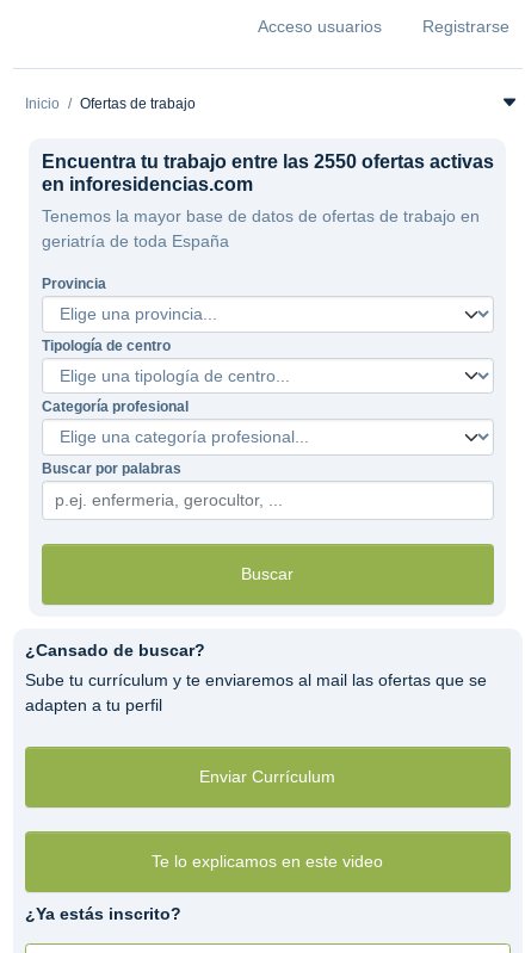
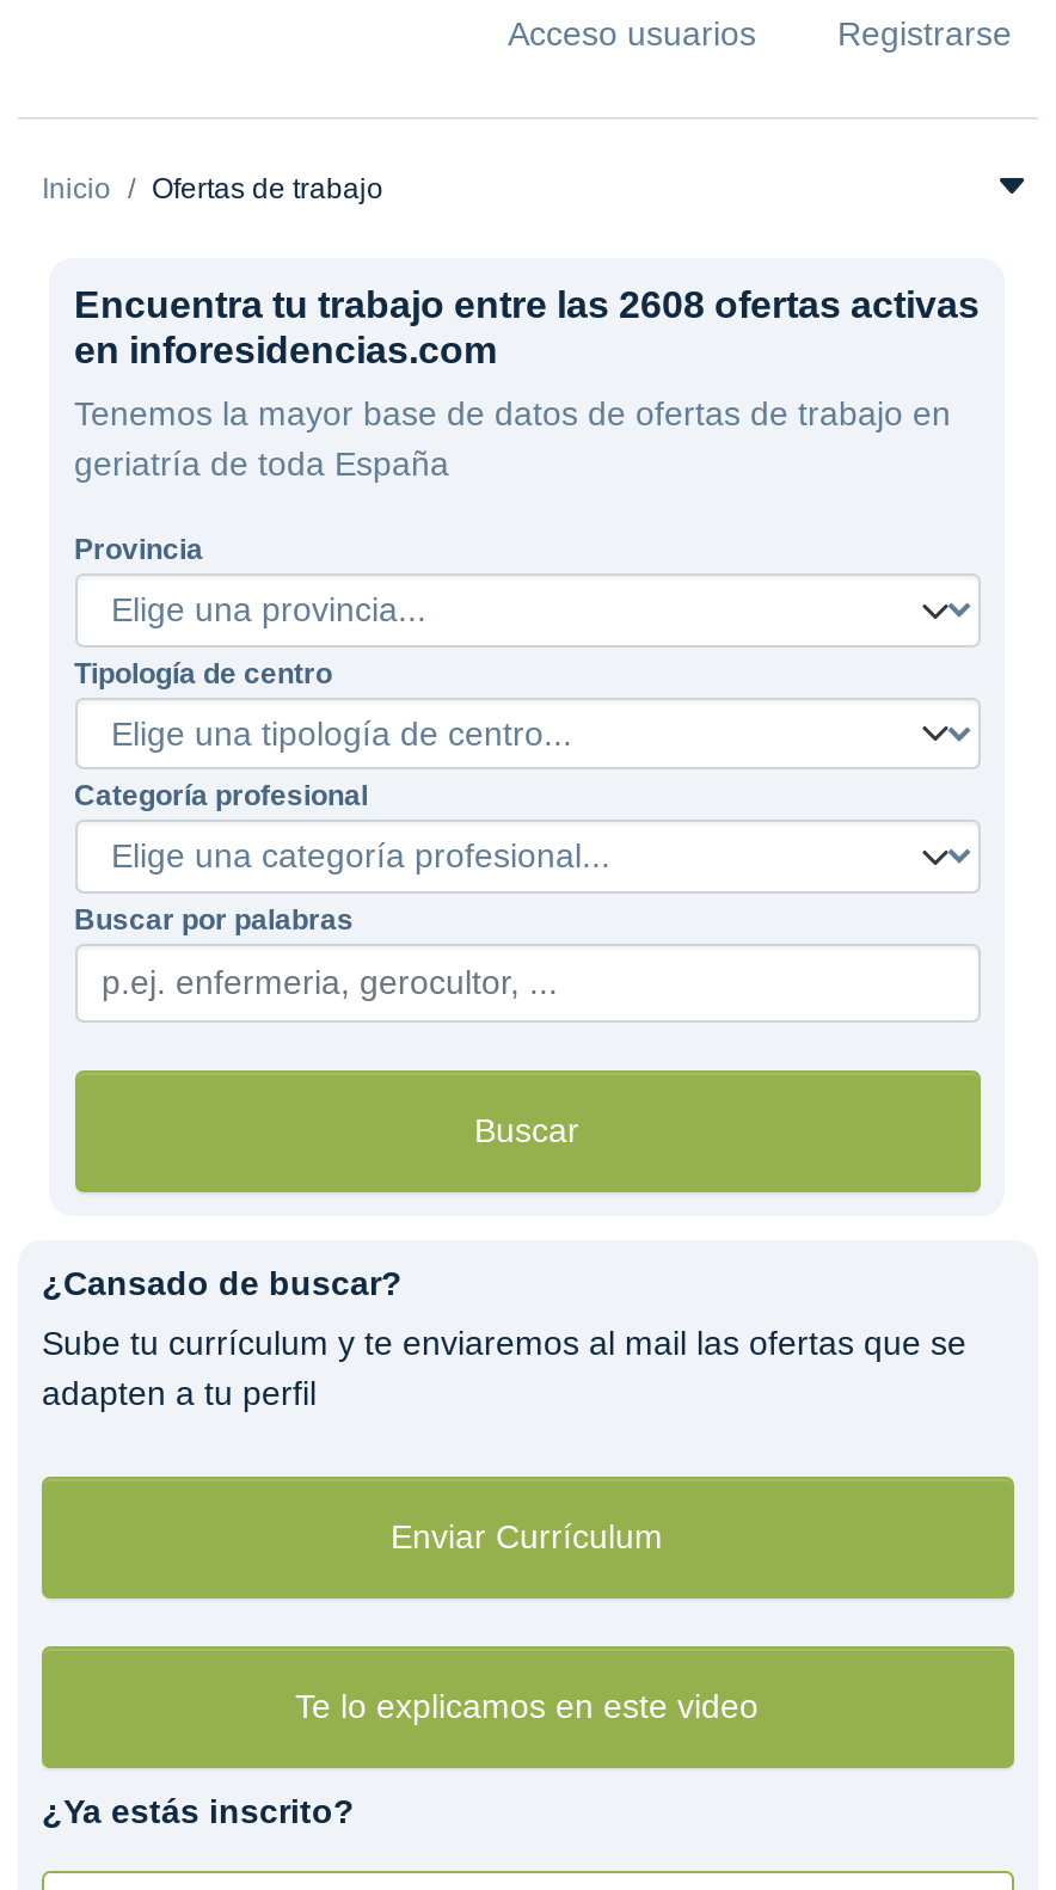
- Encuentra tu trabajo entre las 2550 ofertas activas
+ Encuentra tu trabajo entre las 2608 ofertas activas
